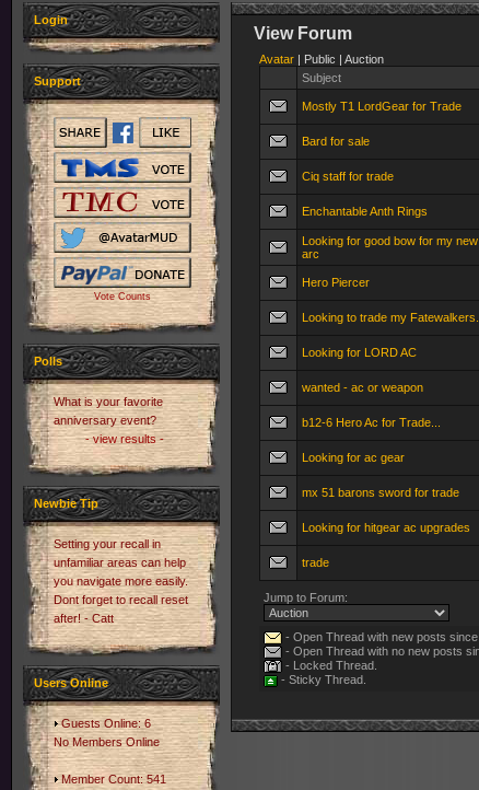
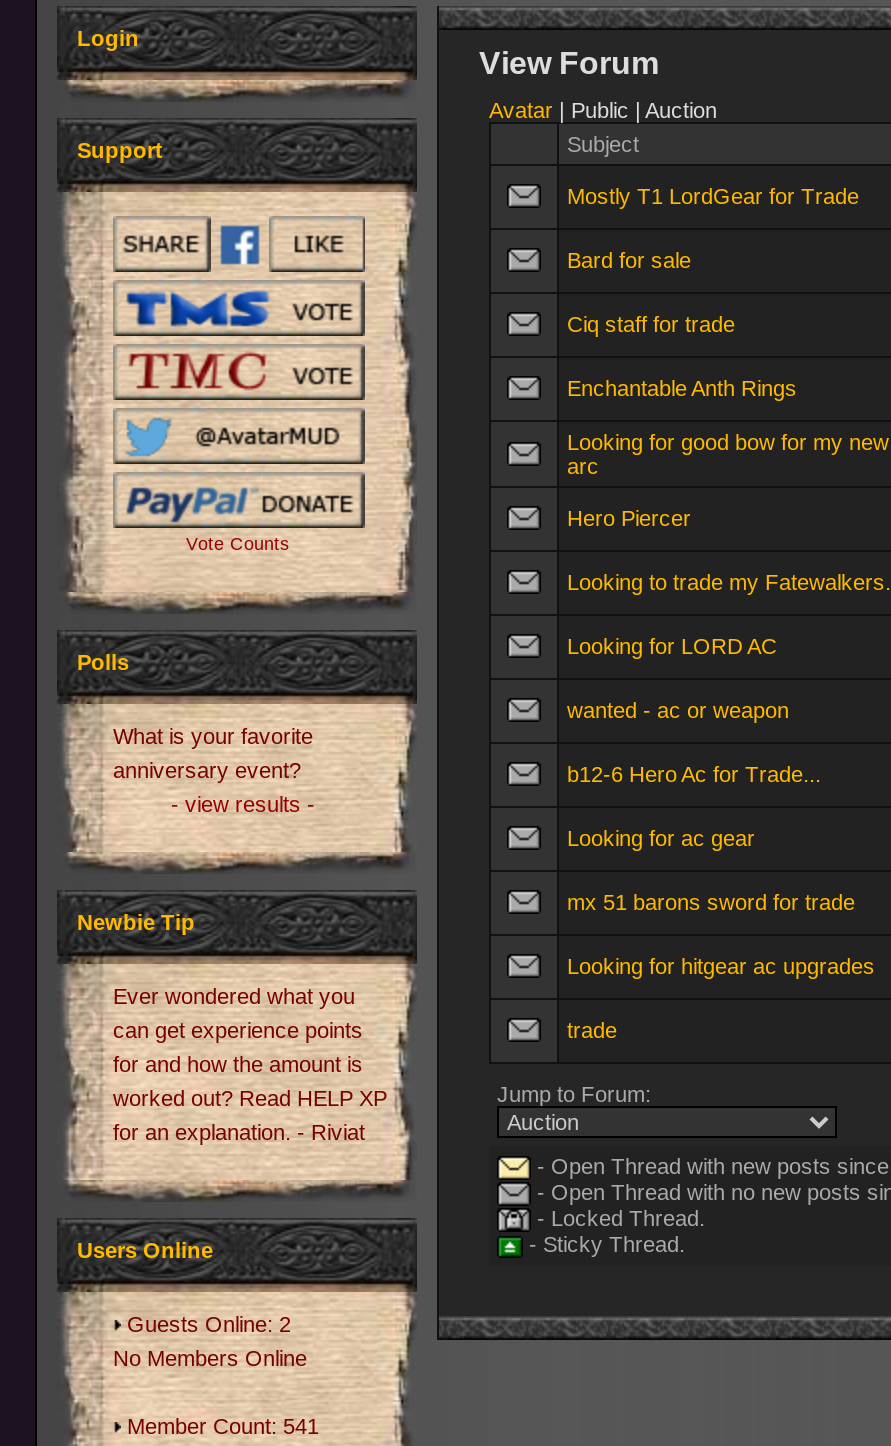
- Setting your recall in
- unfamiliar areas can help
- you navigate more easily.
- Dont forget to recall reset
- after! - Catt
+ Ever wondered what you
+ can get experience points
+ for and how the amount is
+ worked out? Read HELP XP
+ for an explanation. - Riviat

- Guests Online: 6
+ Guests Online: 2
